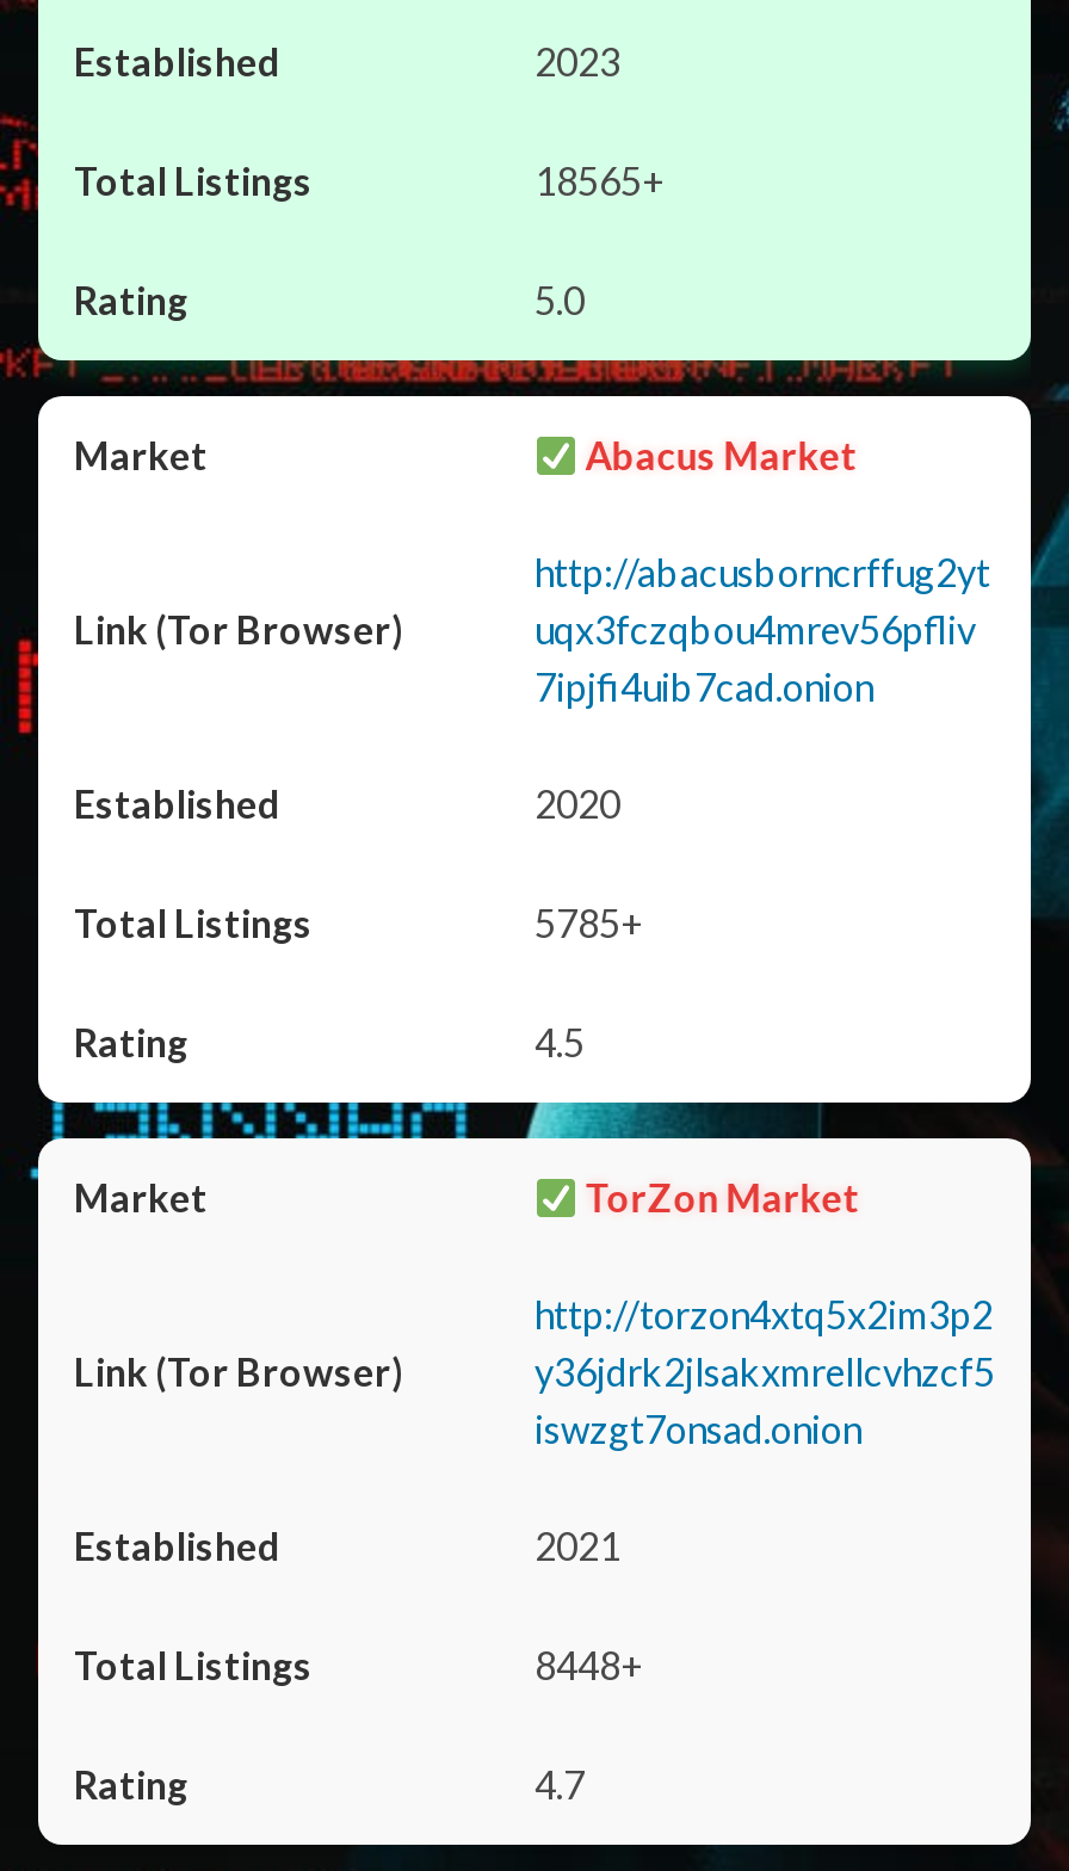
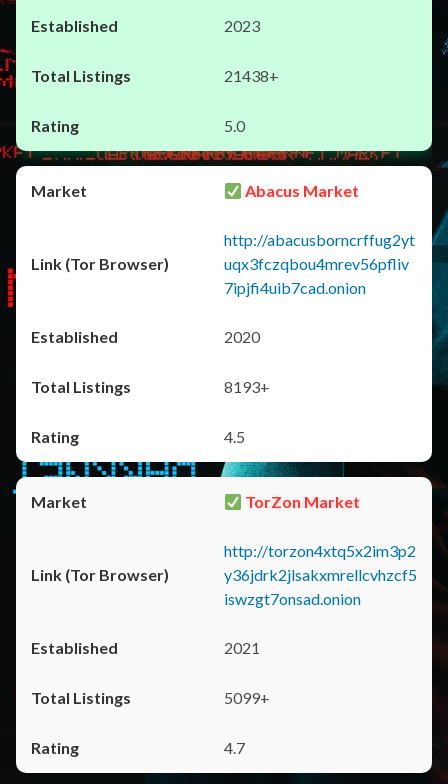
- 18565+
+ 21438+

- 5785+
+ 8193+

- 8448+
+ 5099+
